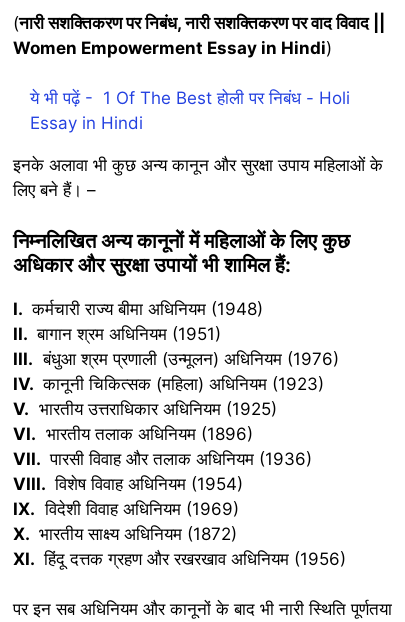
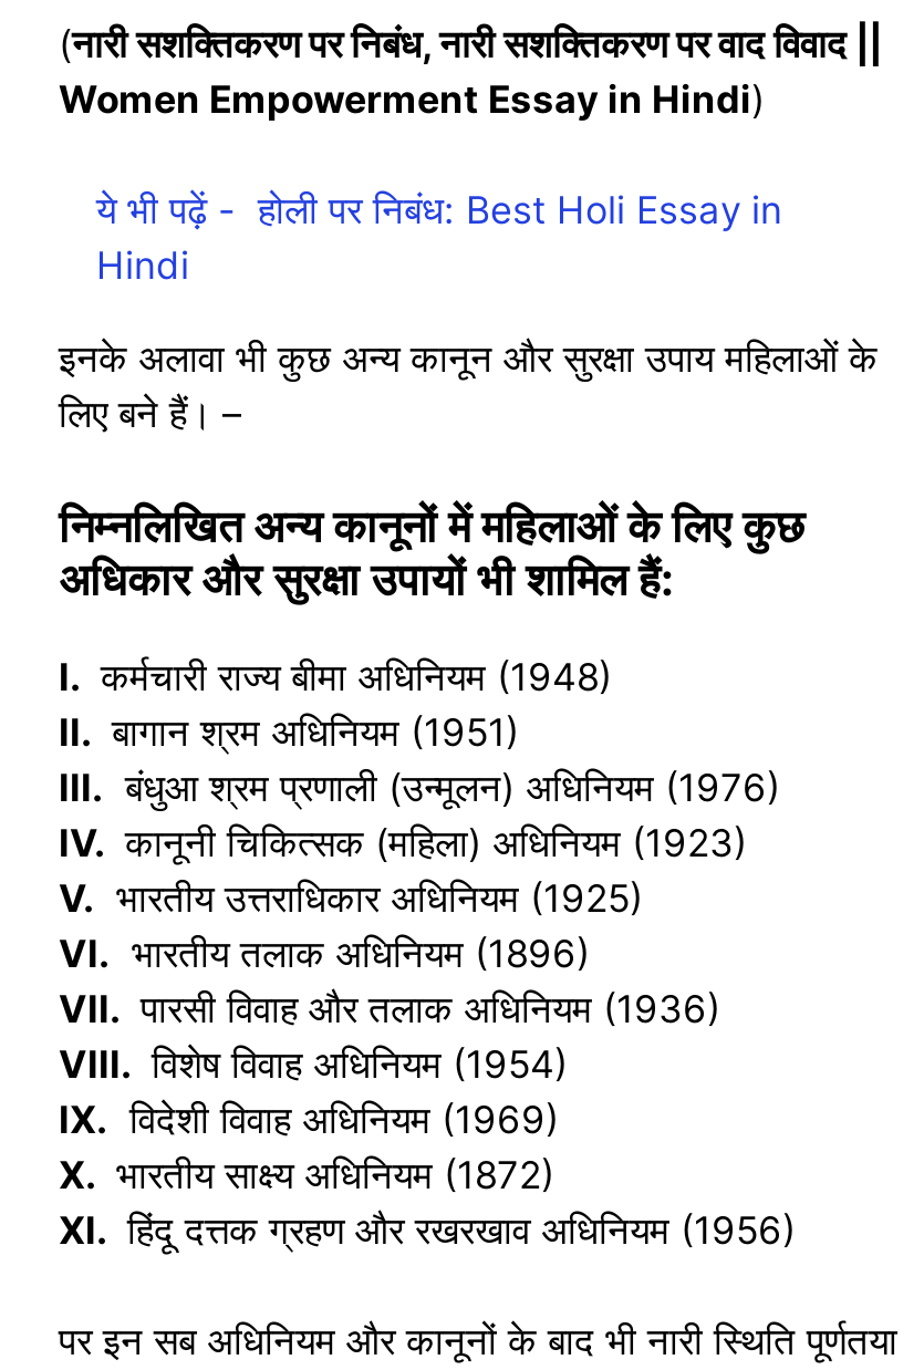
- ये भी पढ़ें - 1 Of The Best होली पर निबंध - Holi
- Essay in Hindi
+ ये भी पढ़ें - होली पर निबंध: Best Holi Essay in
+ Hindi
